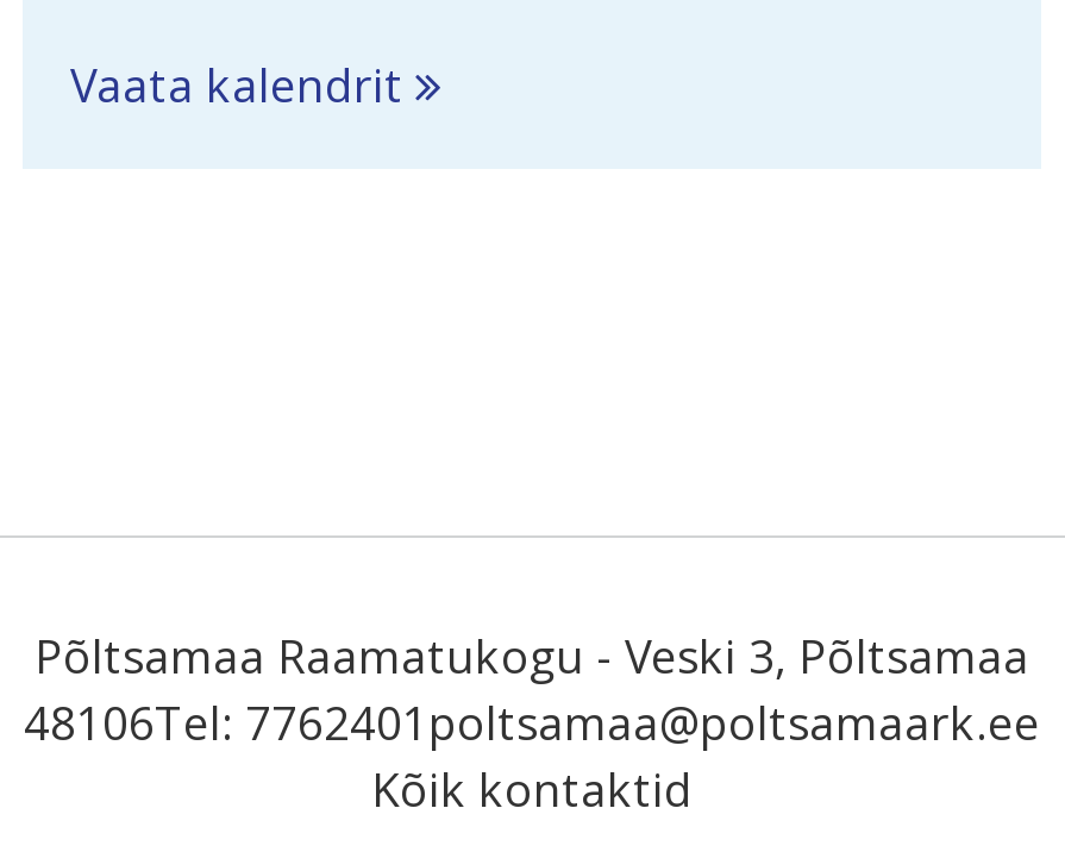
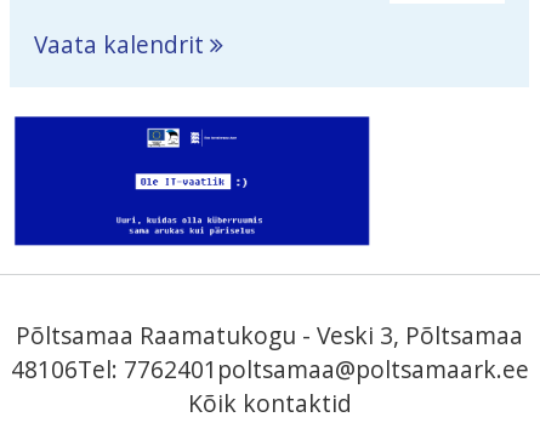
+ [image]
